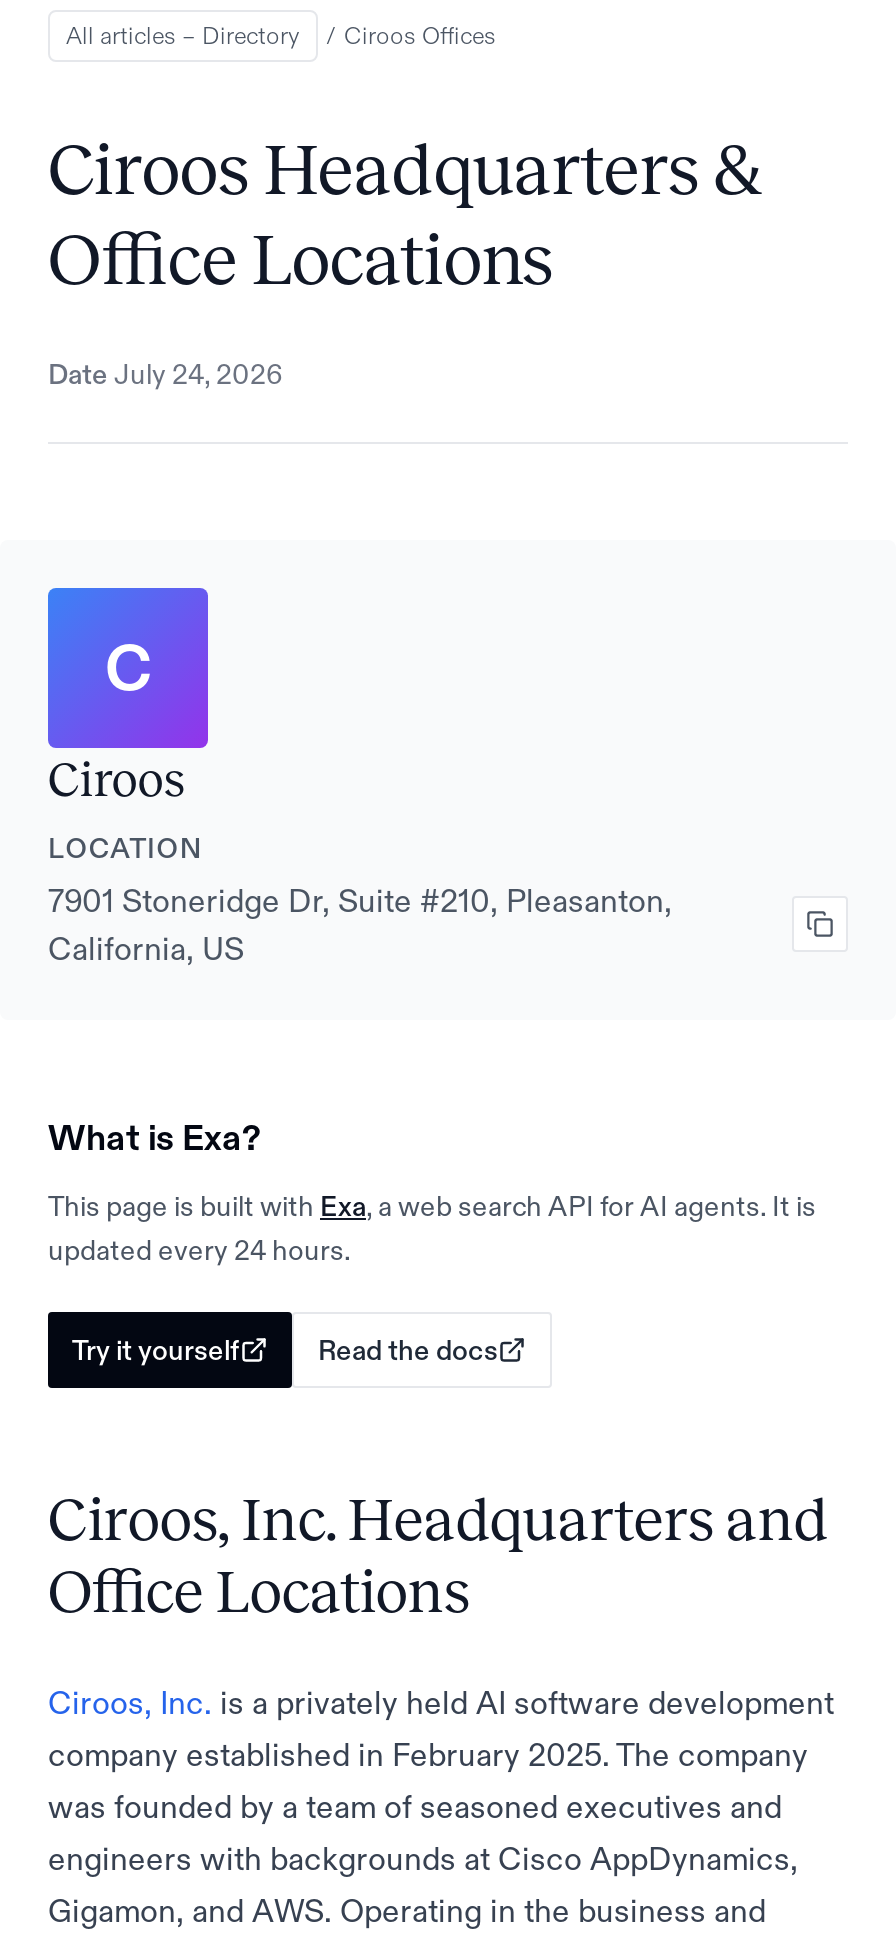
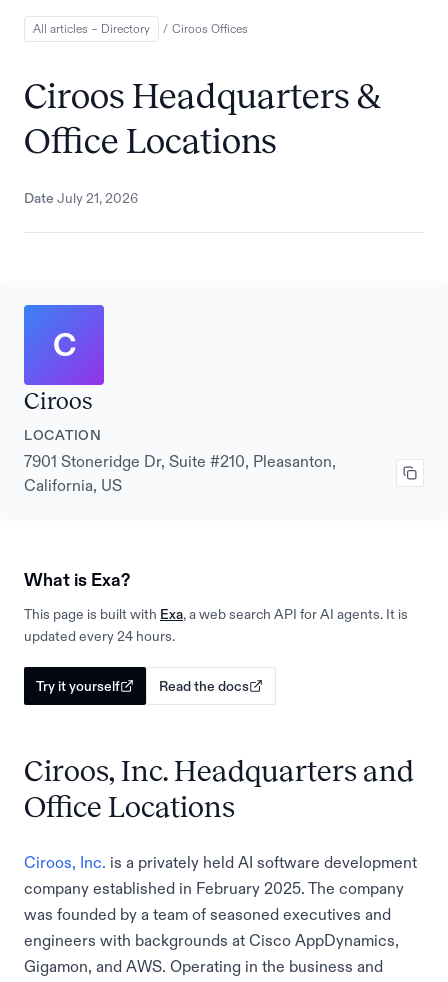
- Date July 24, 2026
+ Date July 21, 2026
